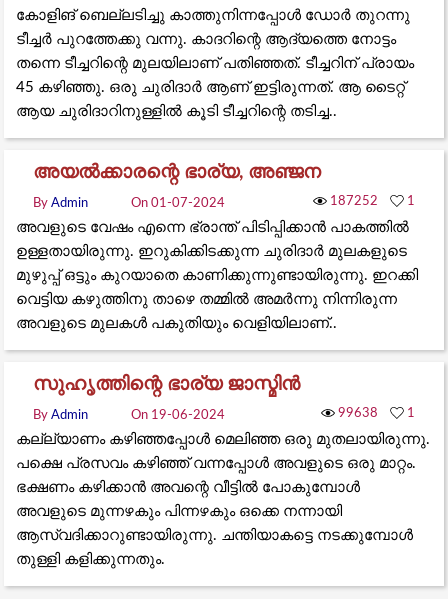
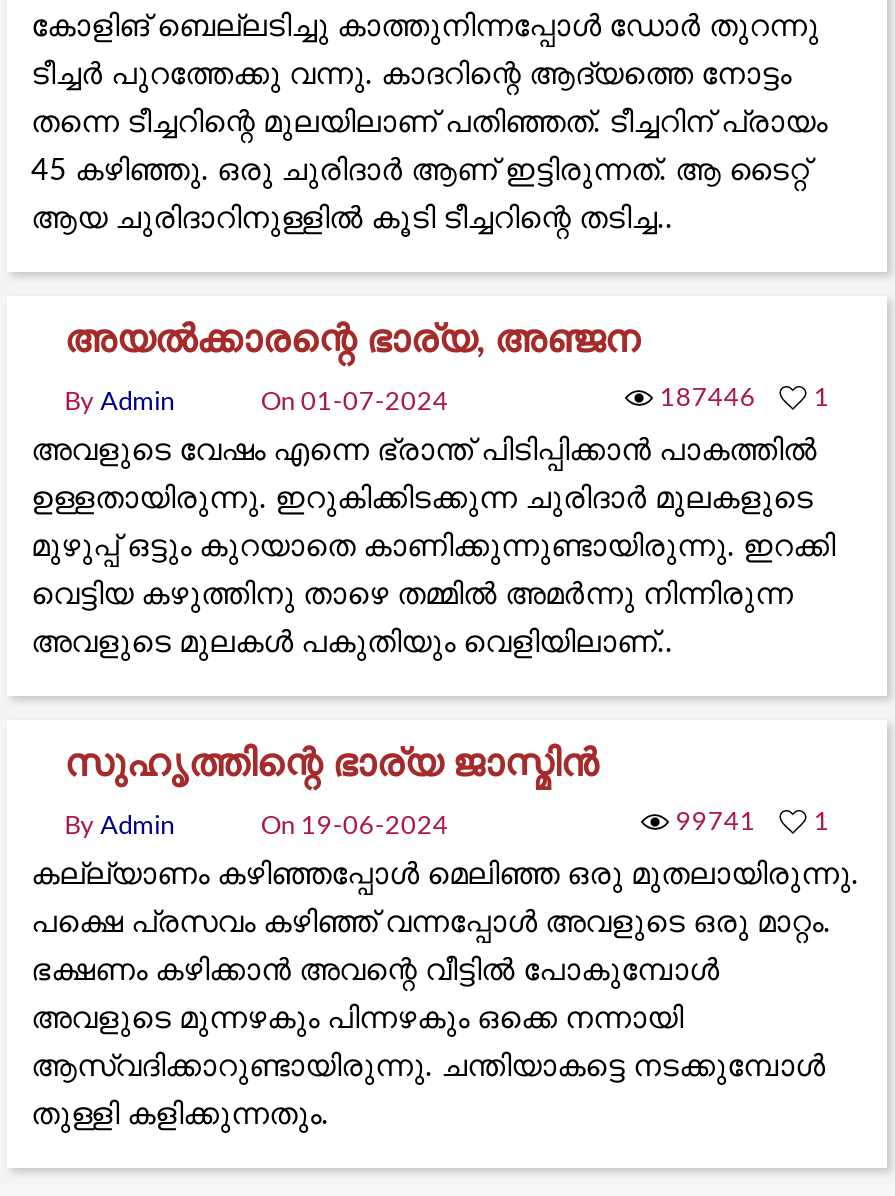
- 187252
+ 187446

- 99638
+ 99741
